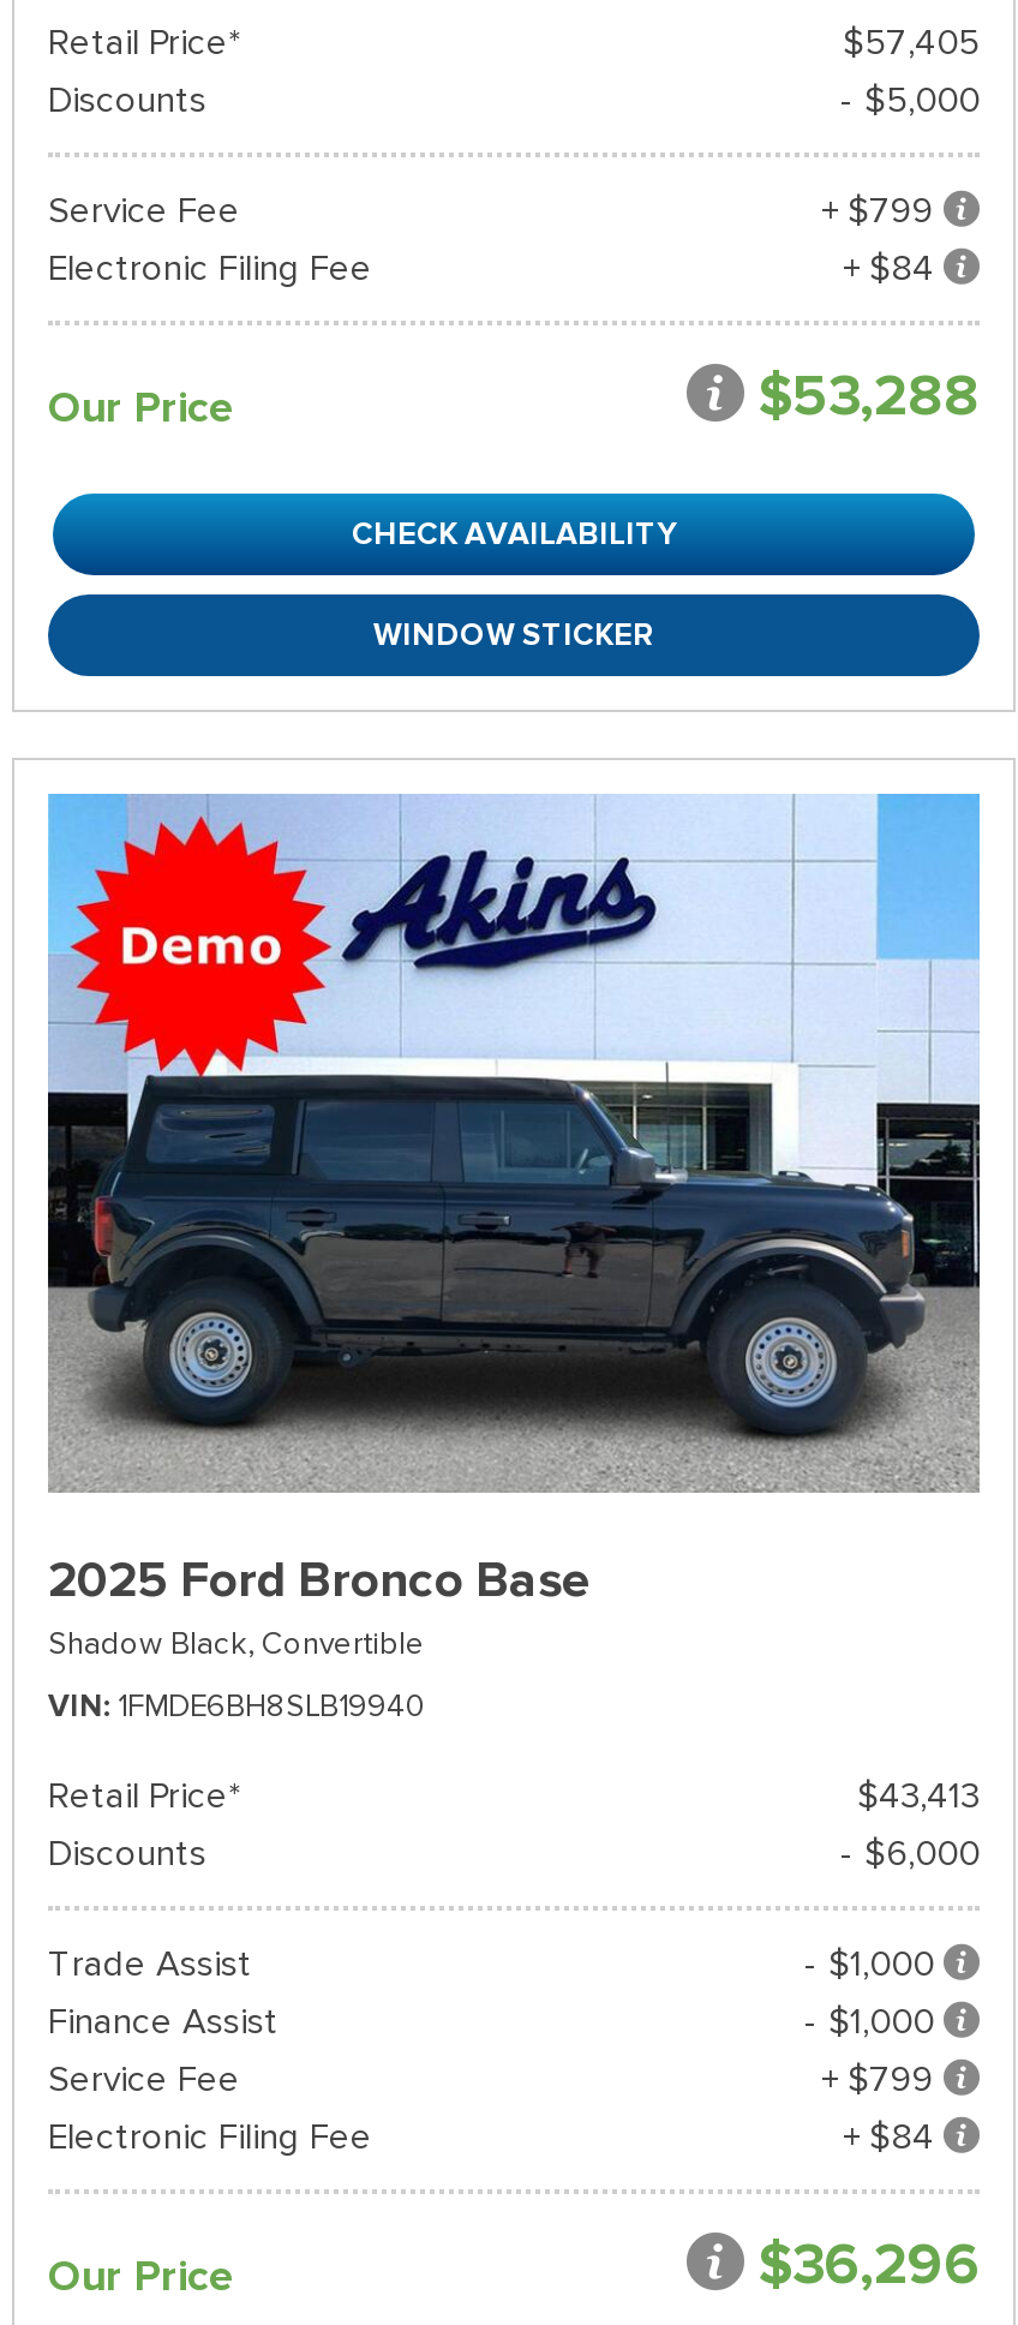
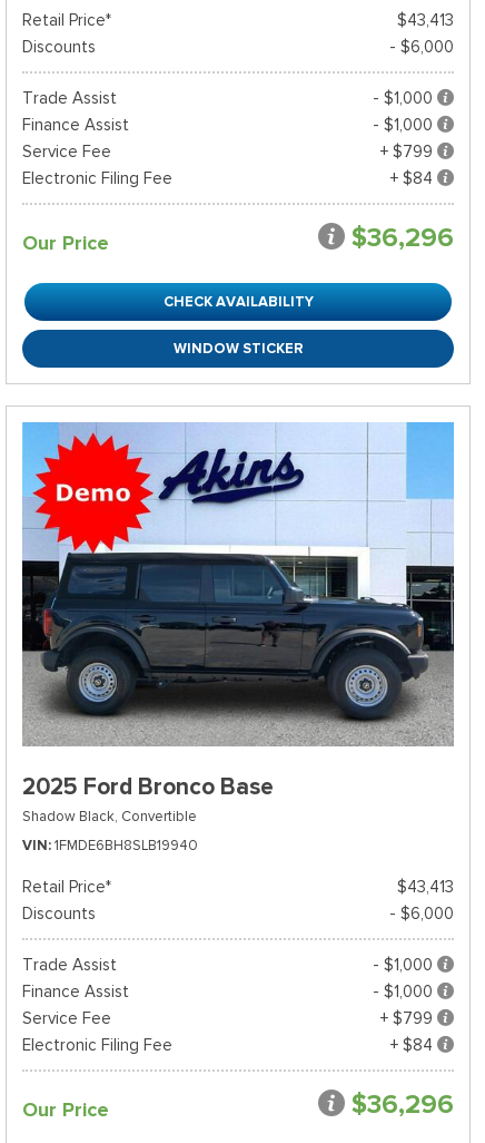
- $57,405
+ $43,413

- - $5,000
+ - $6,000
+ Trade Assist
+ - $1,000
+ Finance Assist
+ - $1,000

- $53,288
+ $36,296
